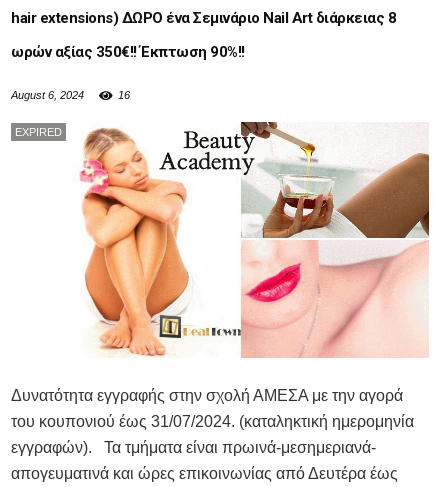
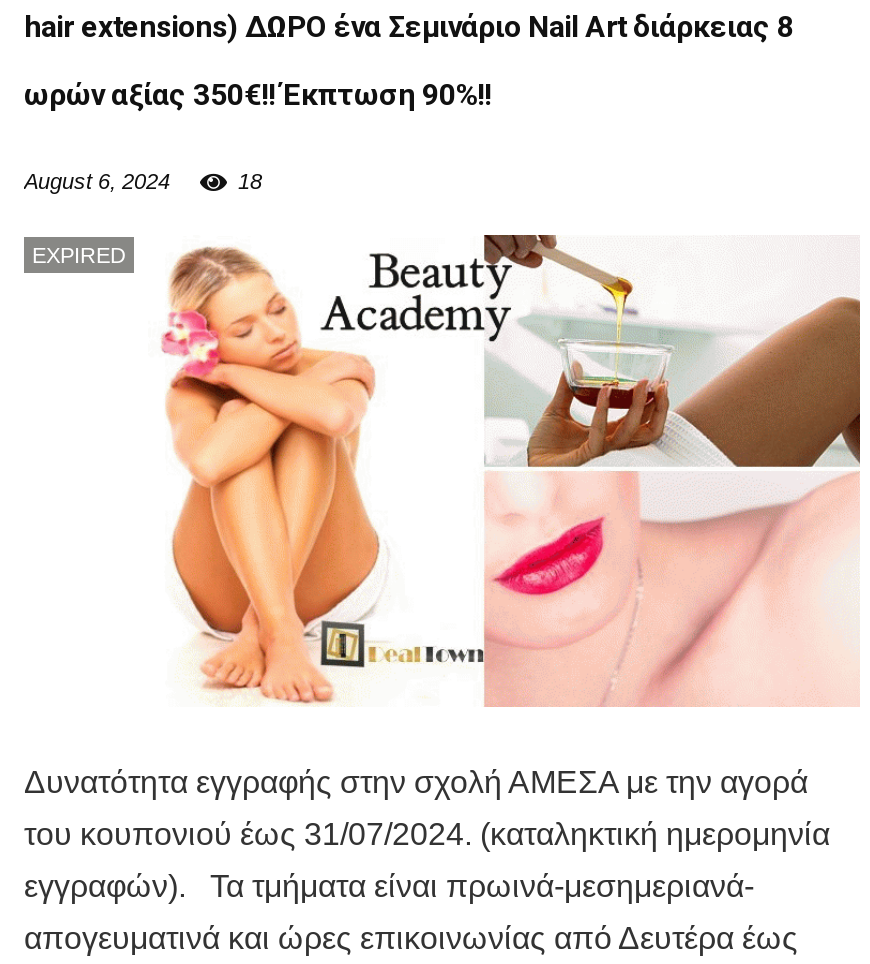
- 16
+ 18
